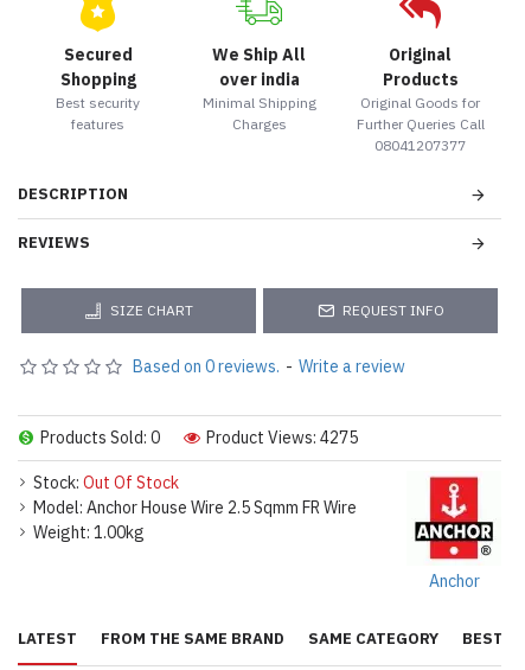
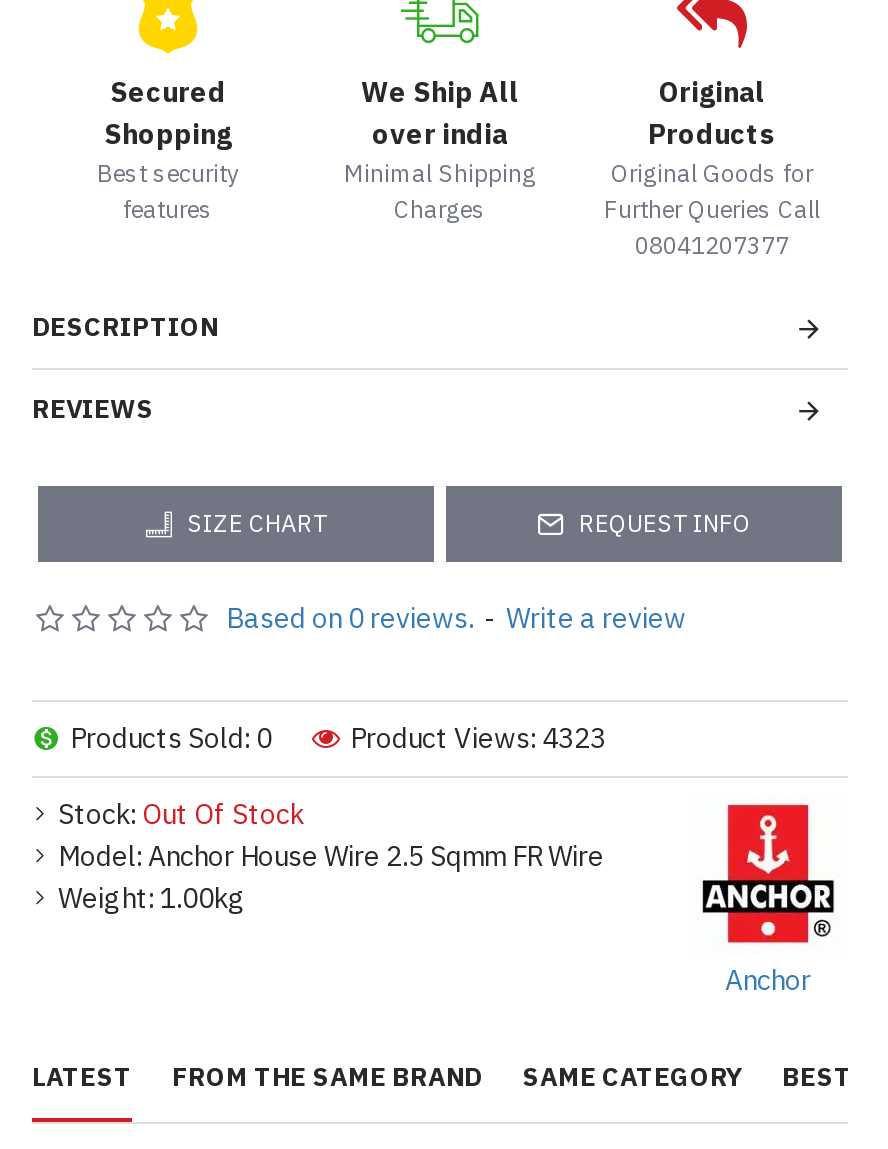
- Product Views: 4275
+ Product Views: 4323
